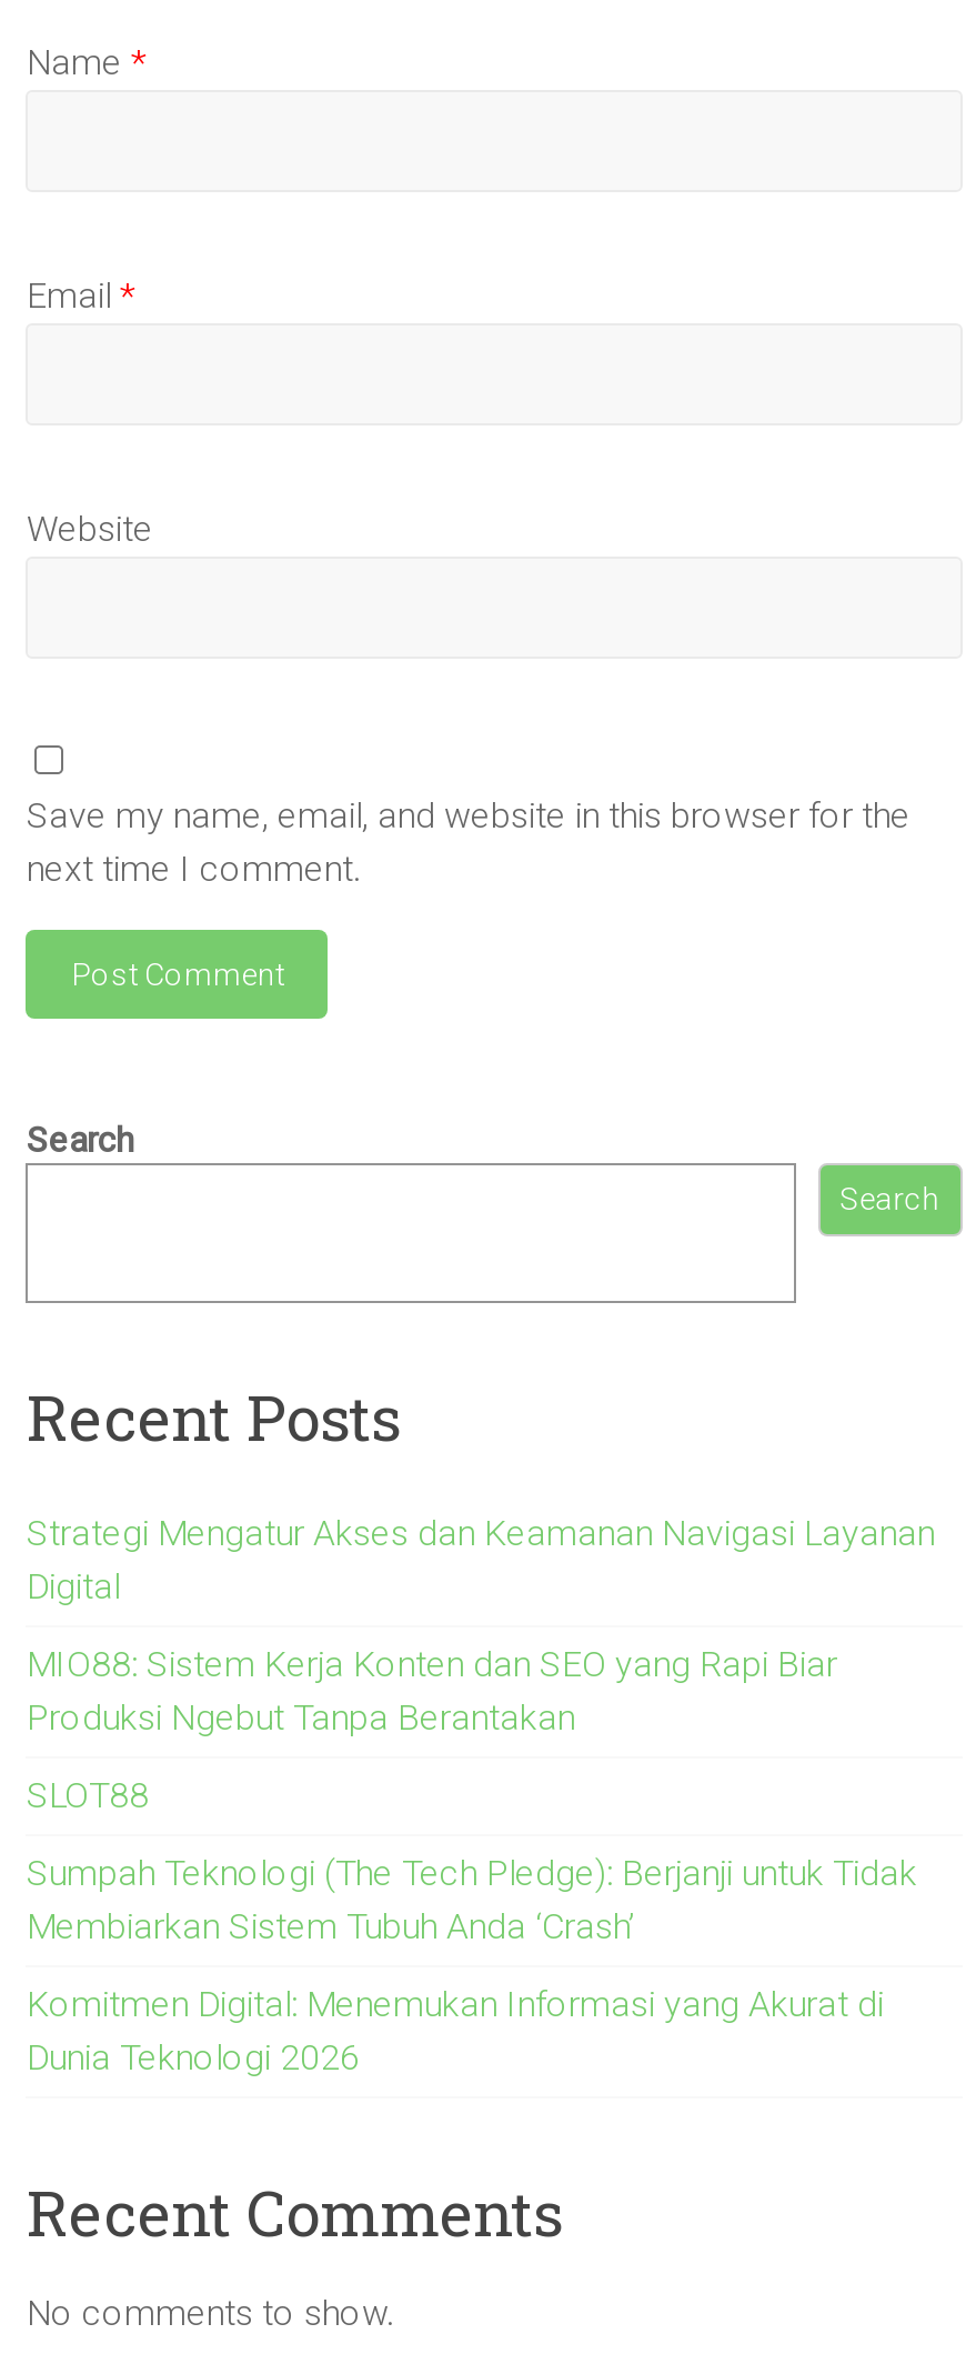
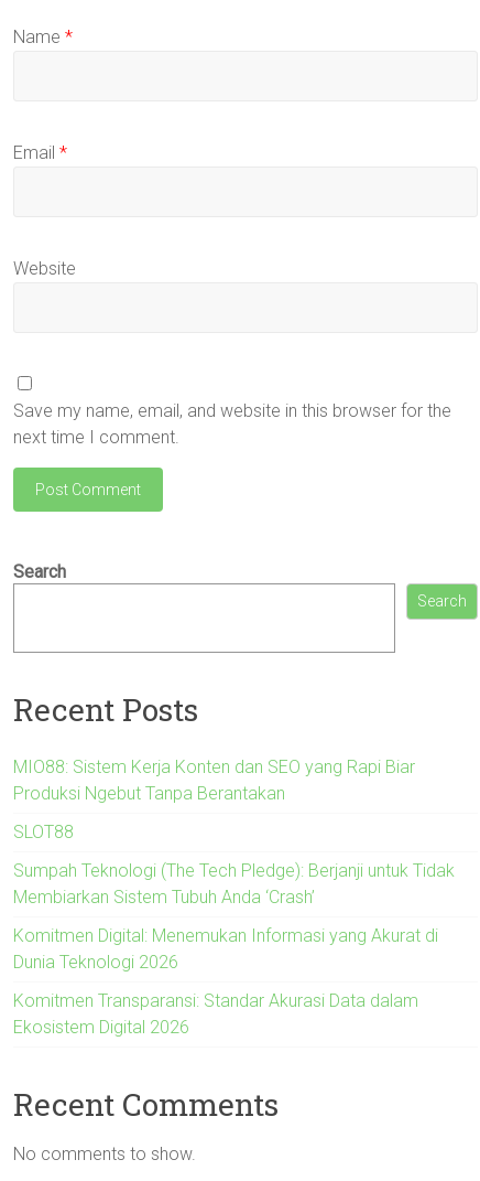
- Strategi Mengatur Akses dan Keamanan Navigasi Layanan
- Digital

moved up: MIO88: Sistem Kerja Konten dan SEO yang Rapi Biar | Produksi Ngebut Tanpa Berantakan | SLOT88 | Sumpah Teknologi (The Tech Pledge): Berjanji untuk Tidak | Membiarkan Sistem Tubuh Anda ‘Crash’ | Komitmen Digital: Menemukan Informasi yang Akurat di | Dunia Teknologi 2026

+ Komitmen Transparansi: Standar Akurasi Data dalam
+ Ekosistem Digital 2026
